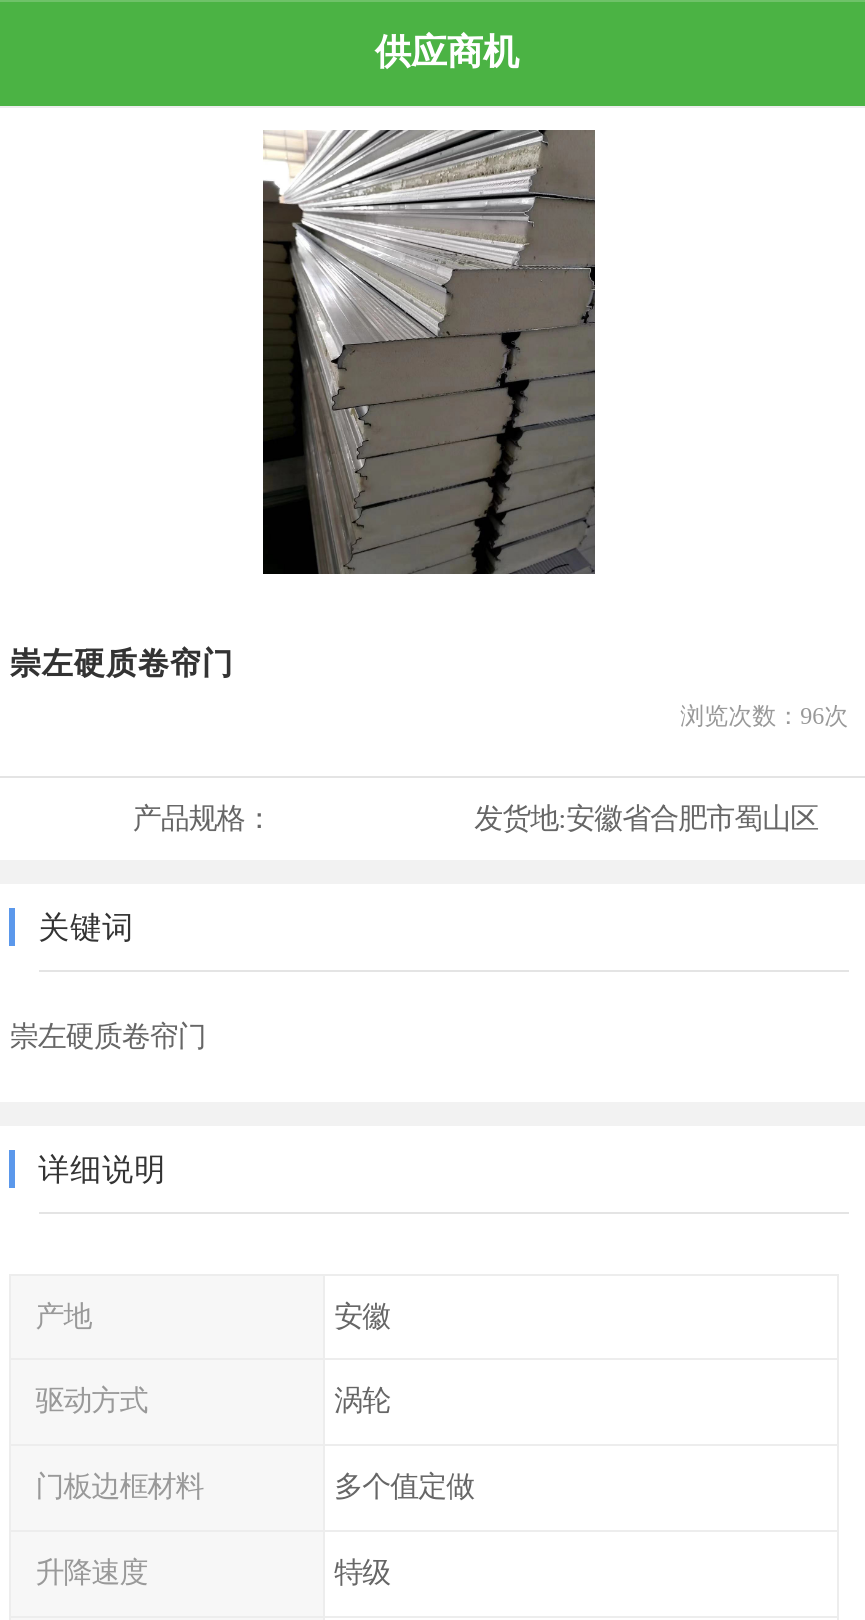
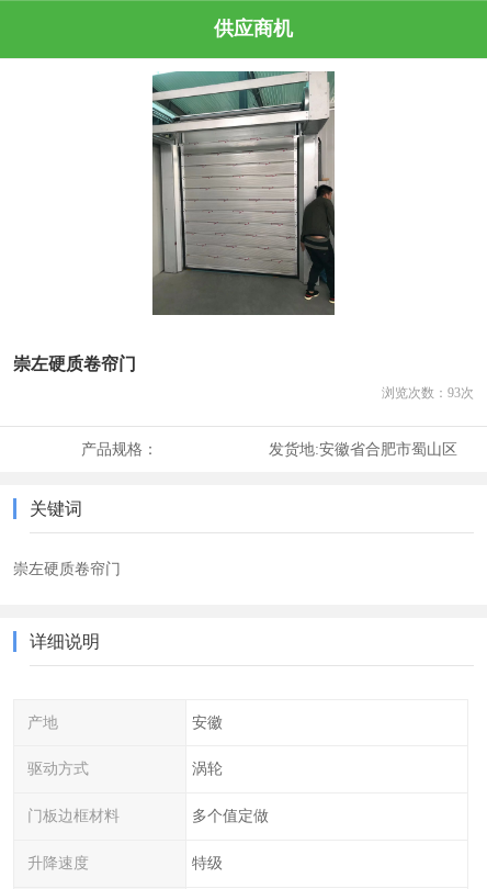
- [image]
+ [image]

- 浏览次数：96次
+ 浏览次数：93次
